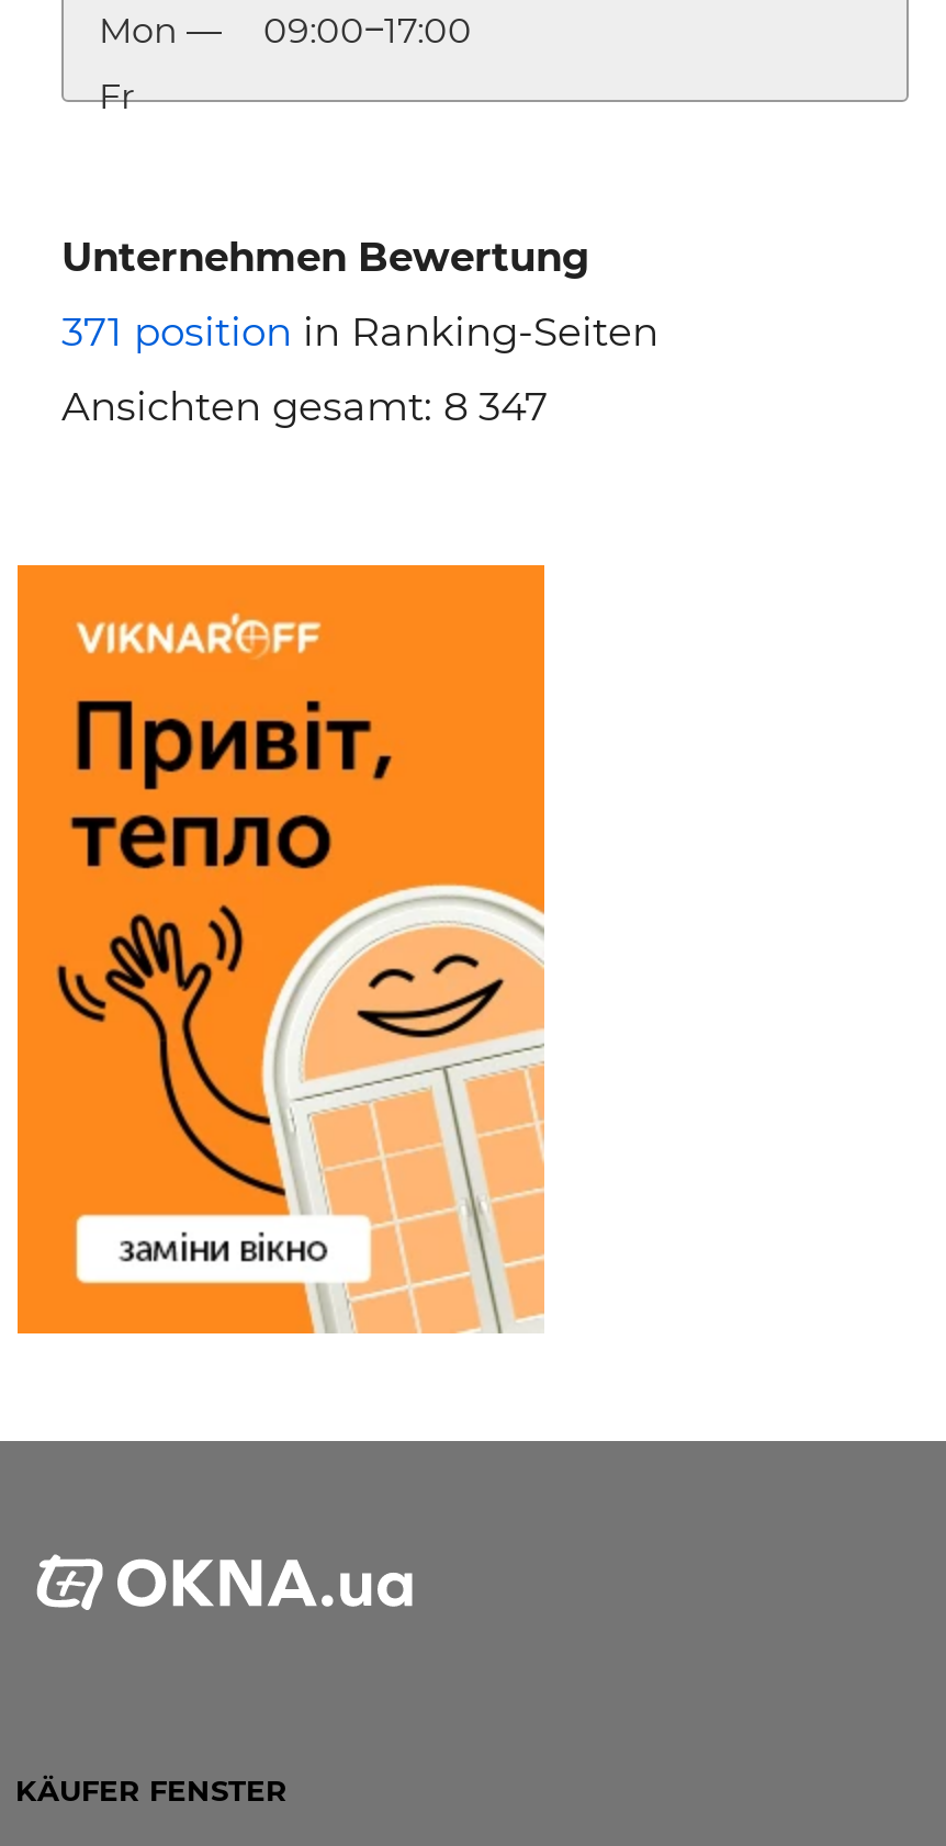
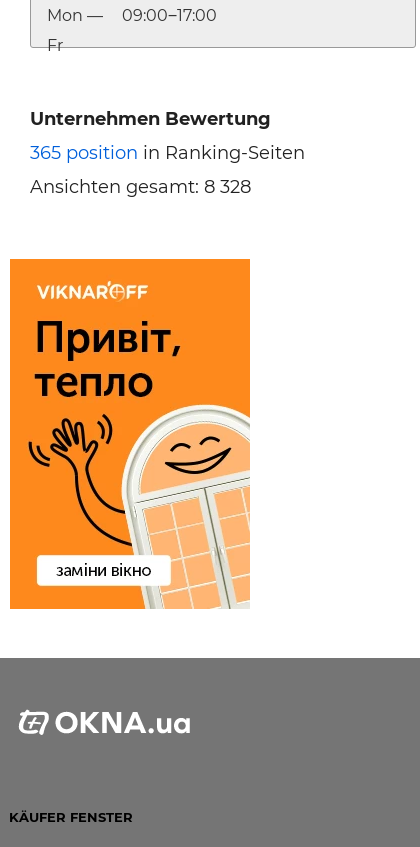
- 371 position in Ranking-Seiten
+ 365 position in Ranking-Seiten

- Ansichten gesamt: 8 347
+ Ansichten gesamt: 8 328
